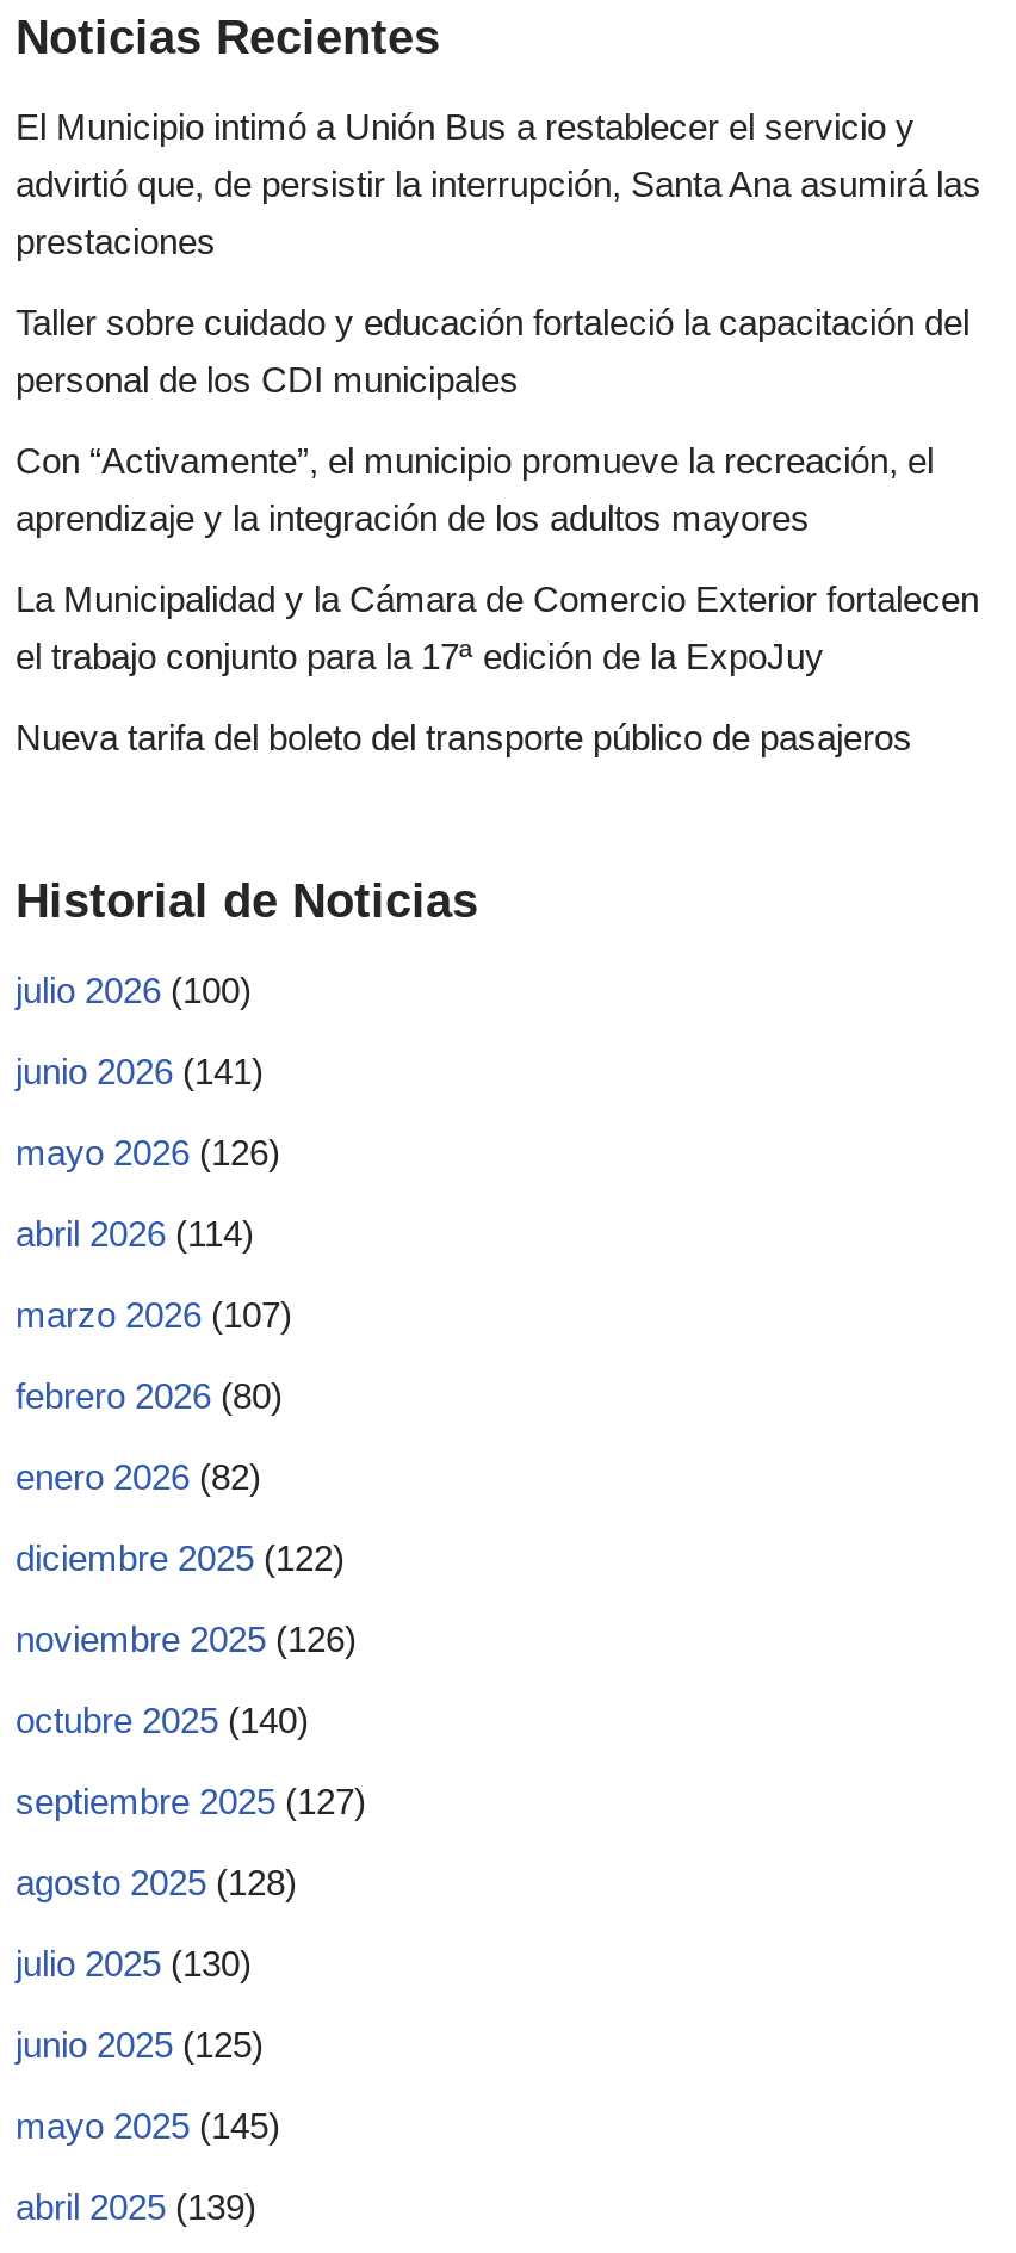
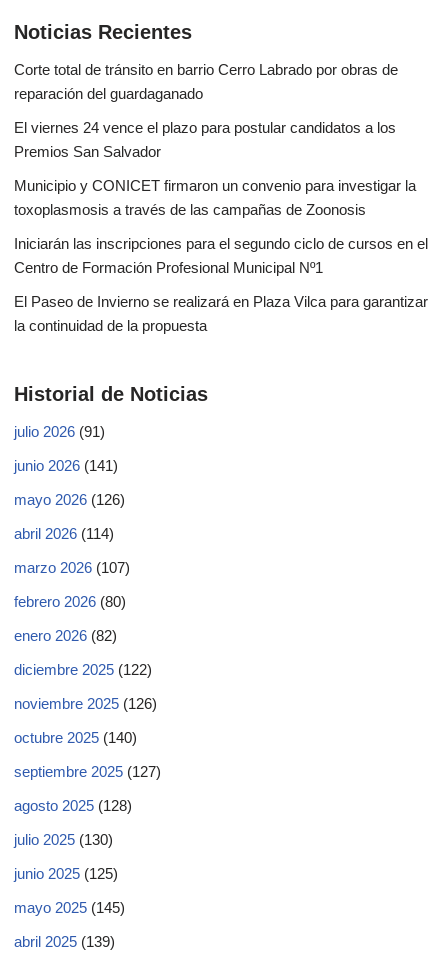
- El Municipio intimó a Unión Bus a restablecer el servicio y
- advirtió que, de persistir la interrupción, Santa Ana asumirá las
- prestaciones
+ Corte total de tránsito en barrio Cerro Labrado por obras de
+ reparación del guardaganado

- Taller sobre cuidado y educación fortaleció la capacitación del
- personal de los CDI municipales
+ El viernes 24 vence el plazo para postular candidatos a los
+ Premios San Salvador

- Con “Activamente”, el municipio promueve la recreación, el
- aprendizaje y la integración de los adultos mayores
+ Municipio y CONICET firmaron un convenio para investigar la
+ toxoplasmosis a través de las campañas de Zoonosis

- La Municipalidad y la Cámara de Comercio Exterior fortalecen
- el trabajo conjunto para la 17ª edición de la ExpoJuy
+ Iniciarán las inscripciones para el segundo ciclo de cursos en el
+ Centro de Formación Profesional Municipal Nº1

- Nueva tarifa del boleto del transporte público de pasajeros
+ El Paseo de Invierno se realizará en Plaza Vilca para garantizar
+ la continuidad de la propuesta

- julio 2026 (100)
+ julio 2026 (91)
